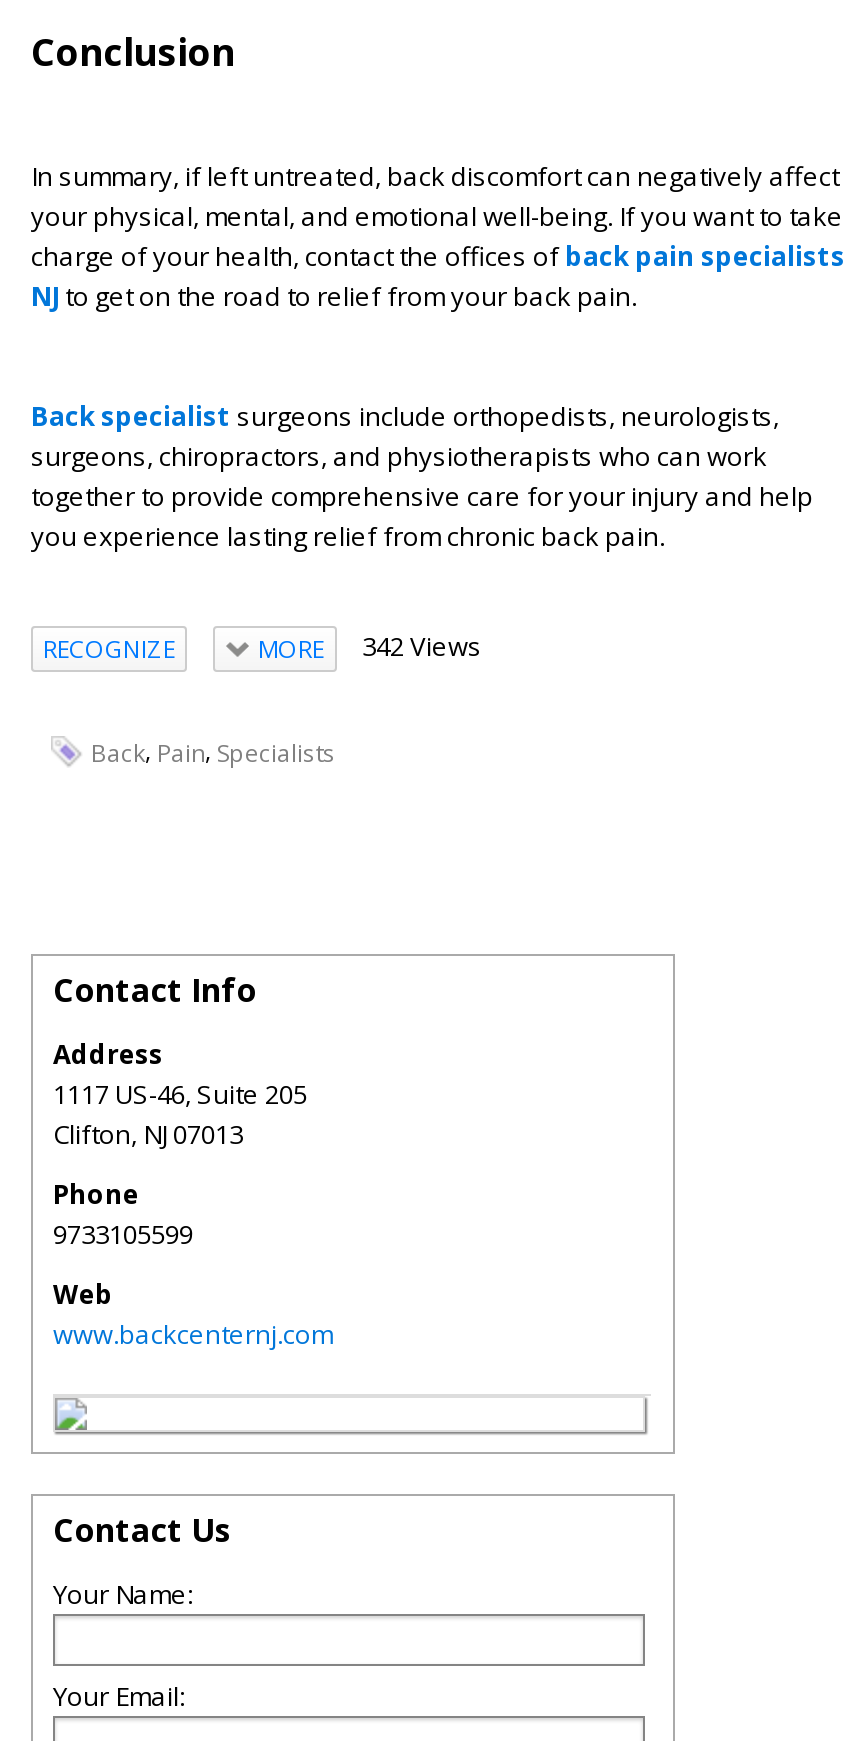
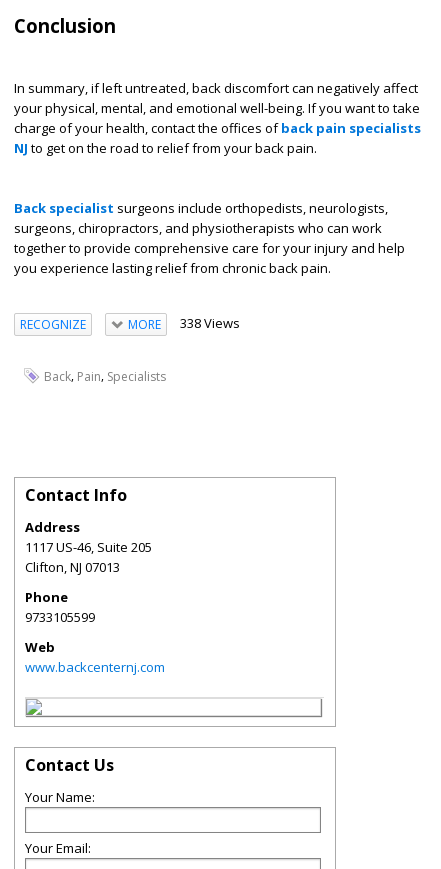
- MORE 342 Views
+ MORE 338 Views
